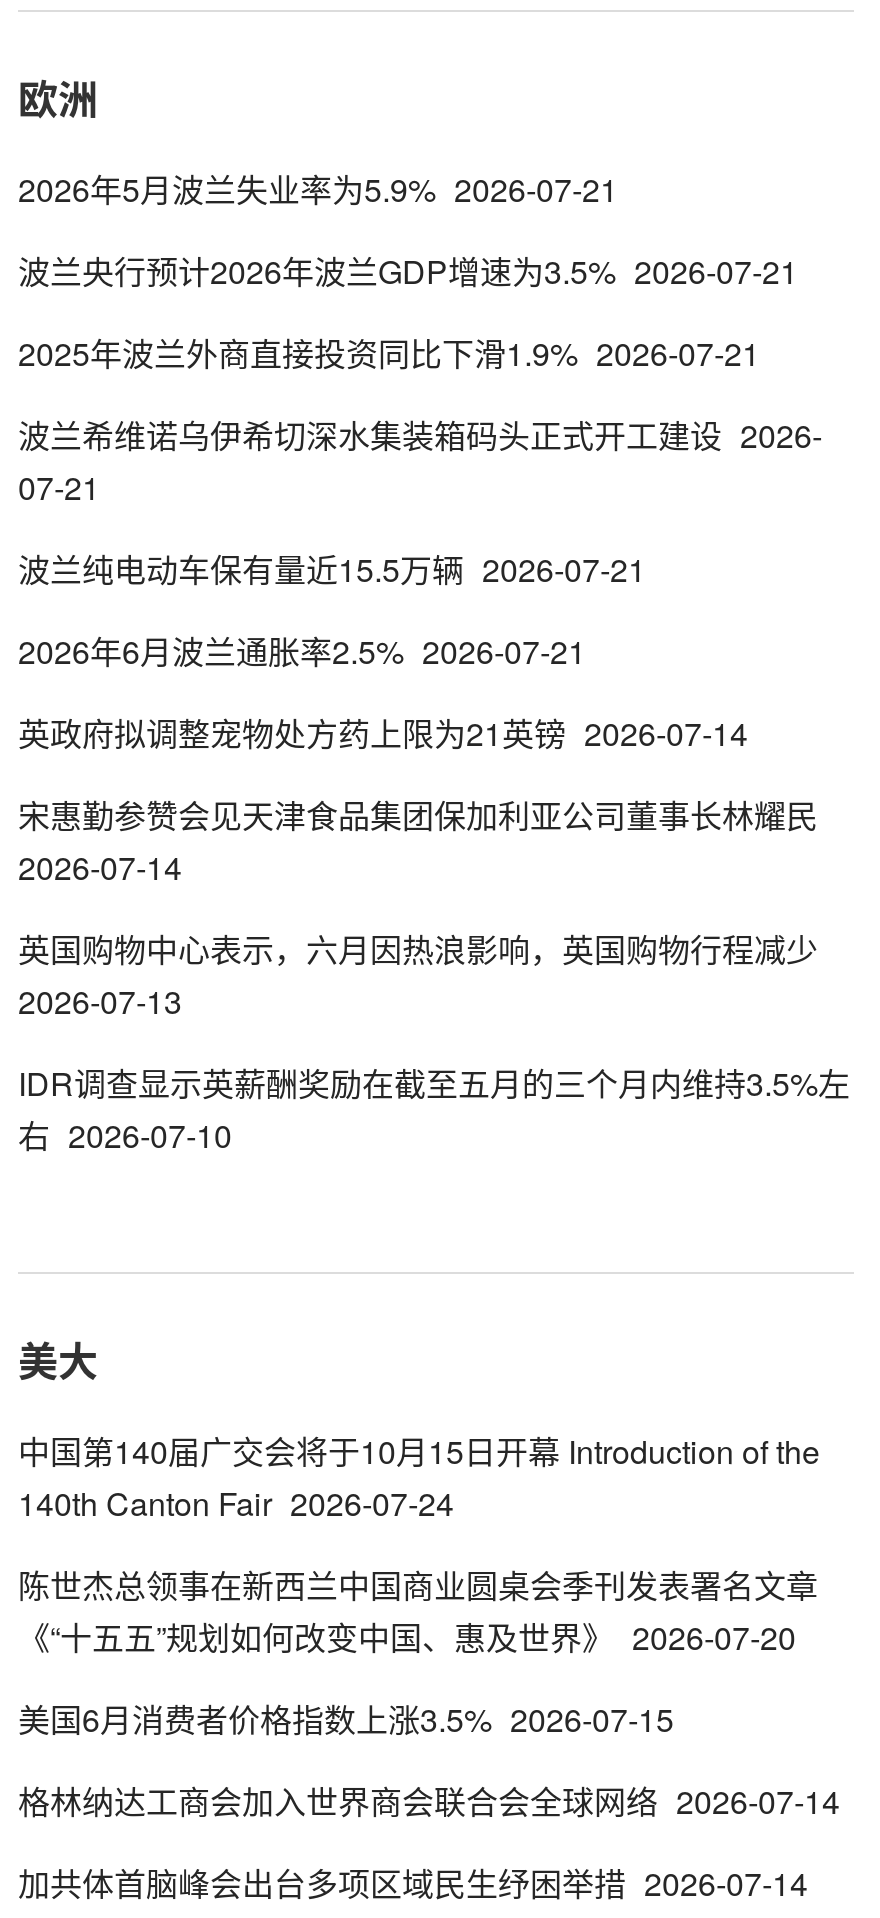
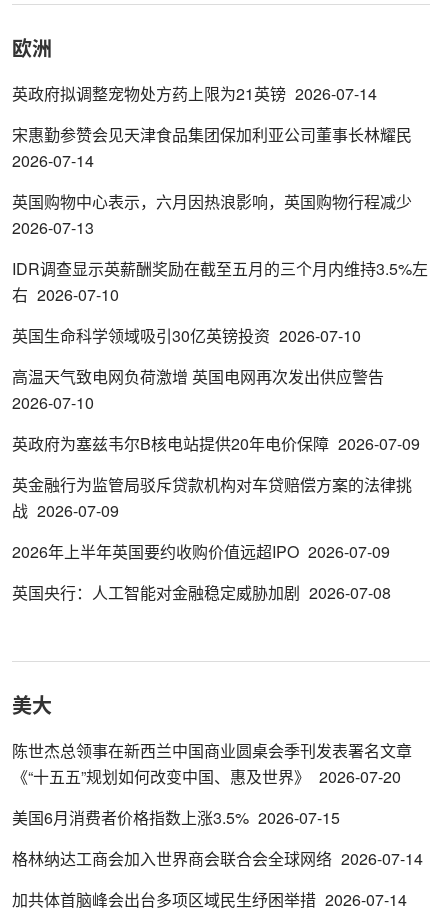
- 2026年5月波兰失业率为5.9% 2026-07-21
- 波兰央行预计2026年波兰GDP增速为3.5% 2026-07-21
- 2025年波兰外商直接投资同比下滑1.9% 2026-07-21
- 波兰希维诺乌伊希切深水集装箱码头正式开工建设 2026-
- 07-21
- 波兰纯电动车保有量近15.5万辆 2026-07-21
- 2026年6月波兰通胀率2.5% 2026-07-21

moved up: 英政府拟调整宠物处方药上限为21英镑 2026-07-14 | 宋惠勤参赞会见天津食品集团保加利亚公司董事长林耀民 | 2026-07-14 | 英国购物中心表示，六月因热浪影响，英国购物行程减少 | 2026-07-13 | IDR调查显示英薪酬奖励在截至五月的三个月内维持3.5%左 | 右 2026-07-10

+ 英国生命科学领域吸引30亿英镑投资 2026-07-10
+ 高温天气致电网负荷激增 英国电网再次发出供应警告
+ 2026-07-10
+ 英政府为塞兹韦尔B核电站提供20年电价保障 2026-07-09
+ 英金融行为监管局驳斥贷款机构对车贷赔偿方案的法律挑
+ 战 2026-07-09
+ 2026年上半年英国要约收购价值远超IPO 2026-07-09
+ 英国央行：人工智能对金融稳定威胁加剧 2026-07-08

moved down: 美大

- 中国第140届广交会将于10月15日开幕 Introduction of the
- 140th Canton Fair 2026-07-24
